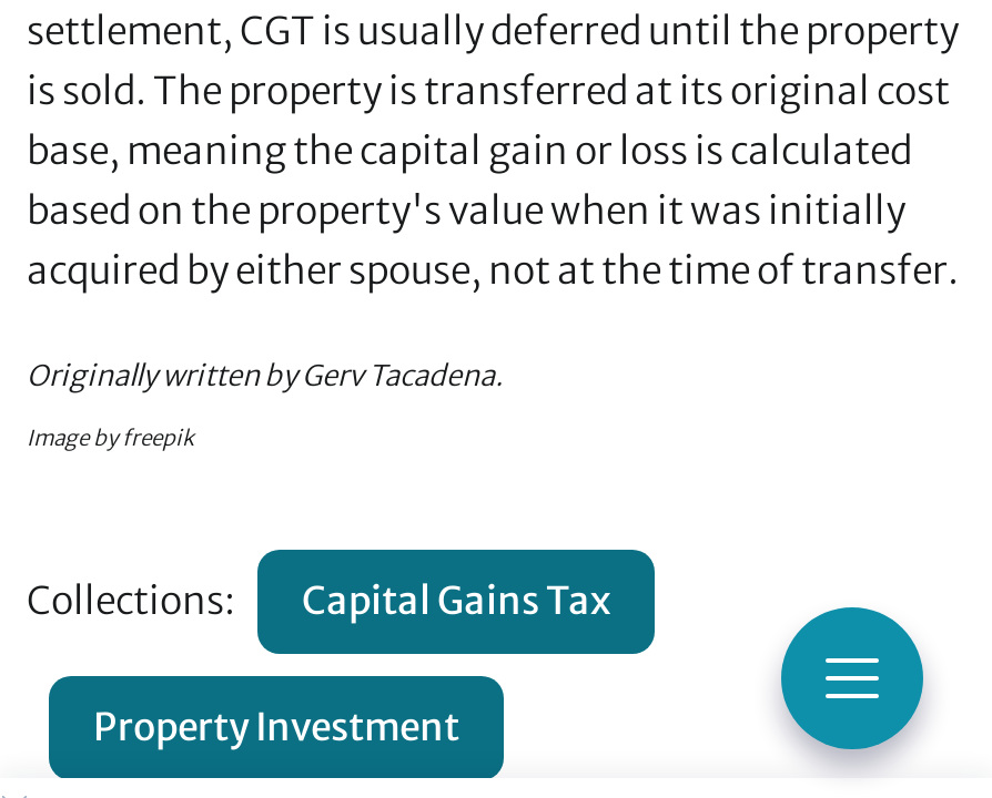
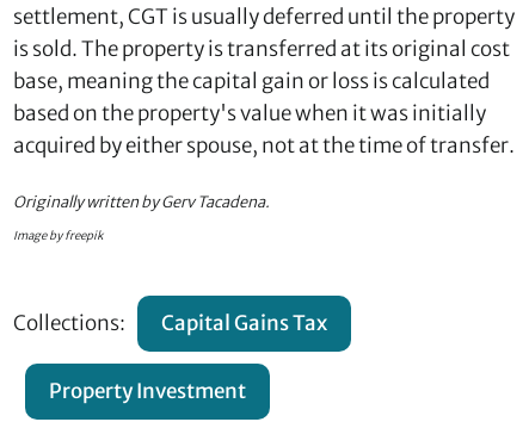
- [image]
